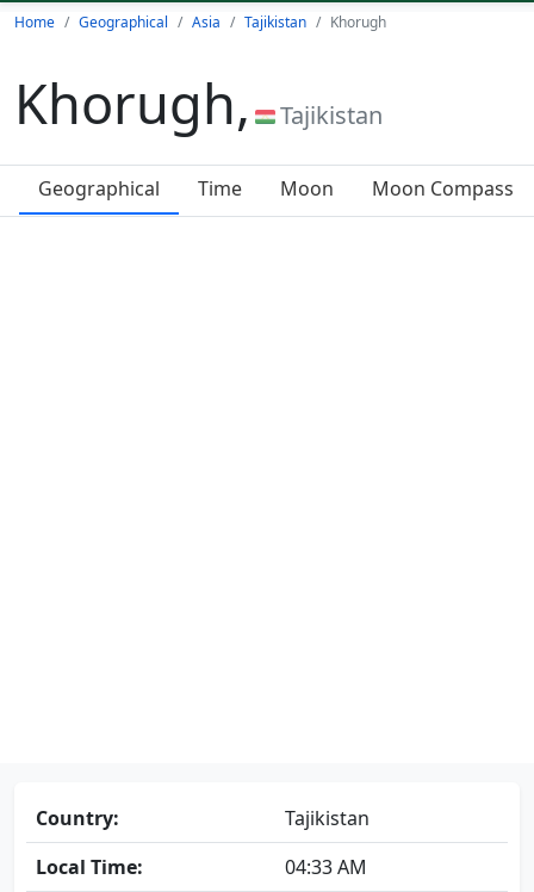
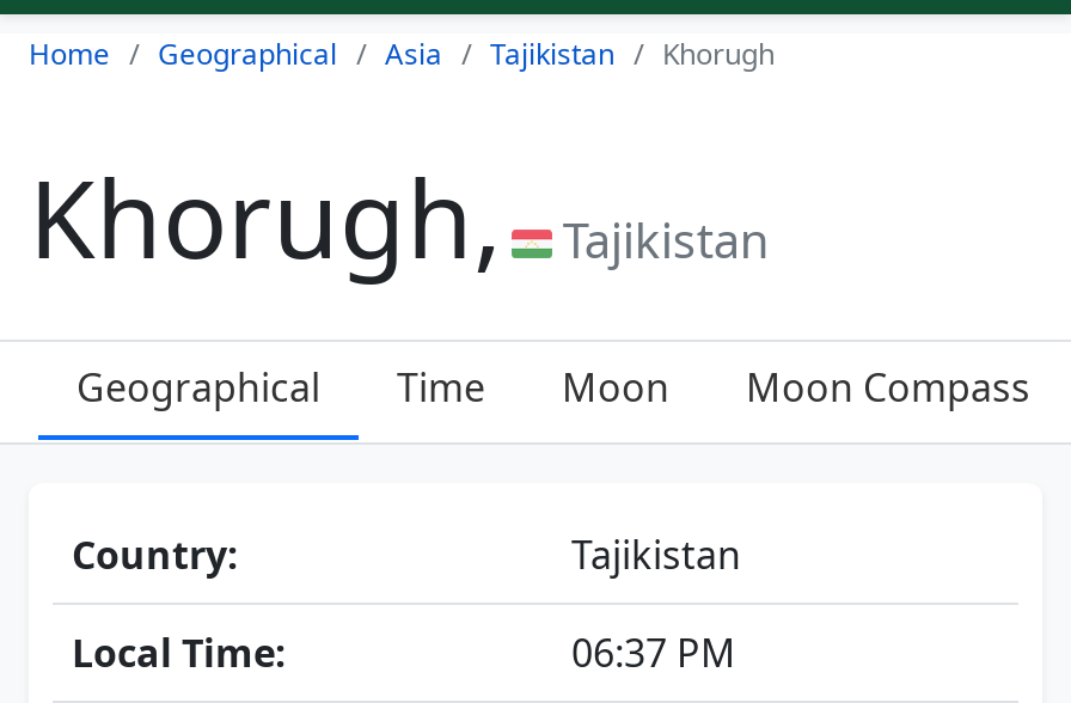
- 04:33 AM
+ 06:37 PM
